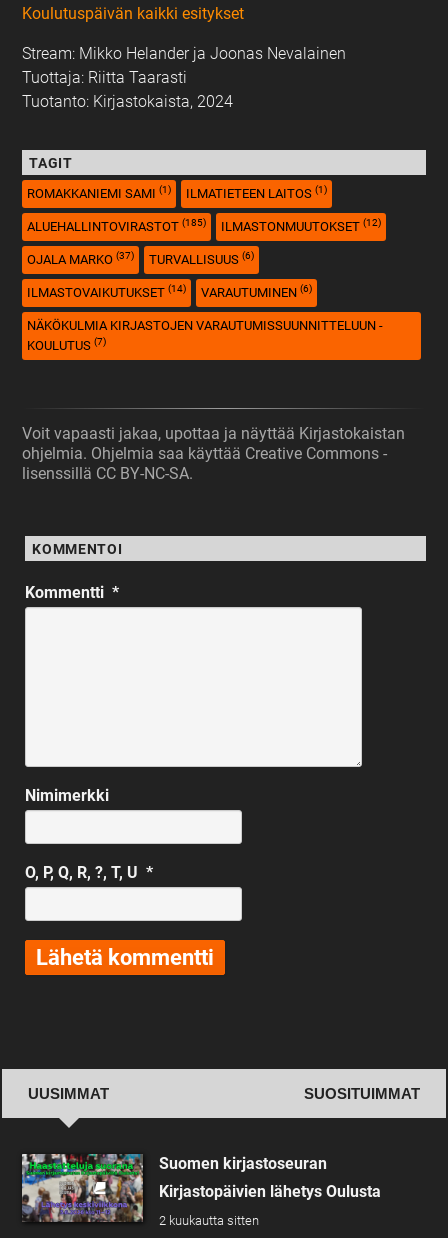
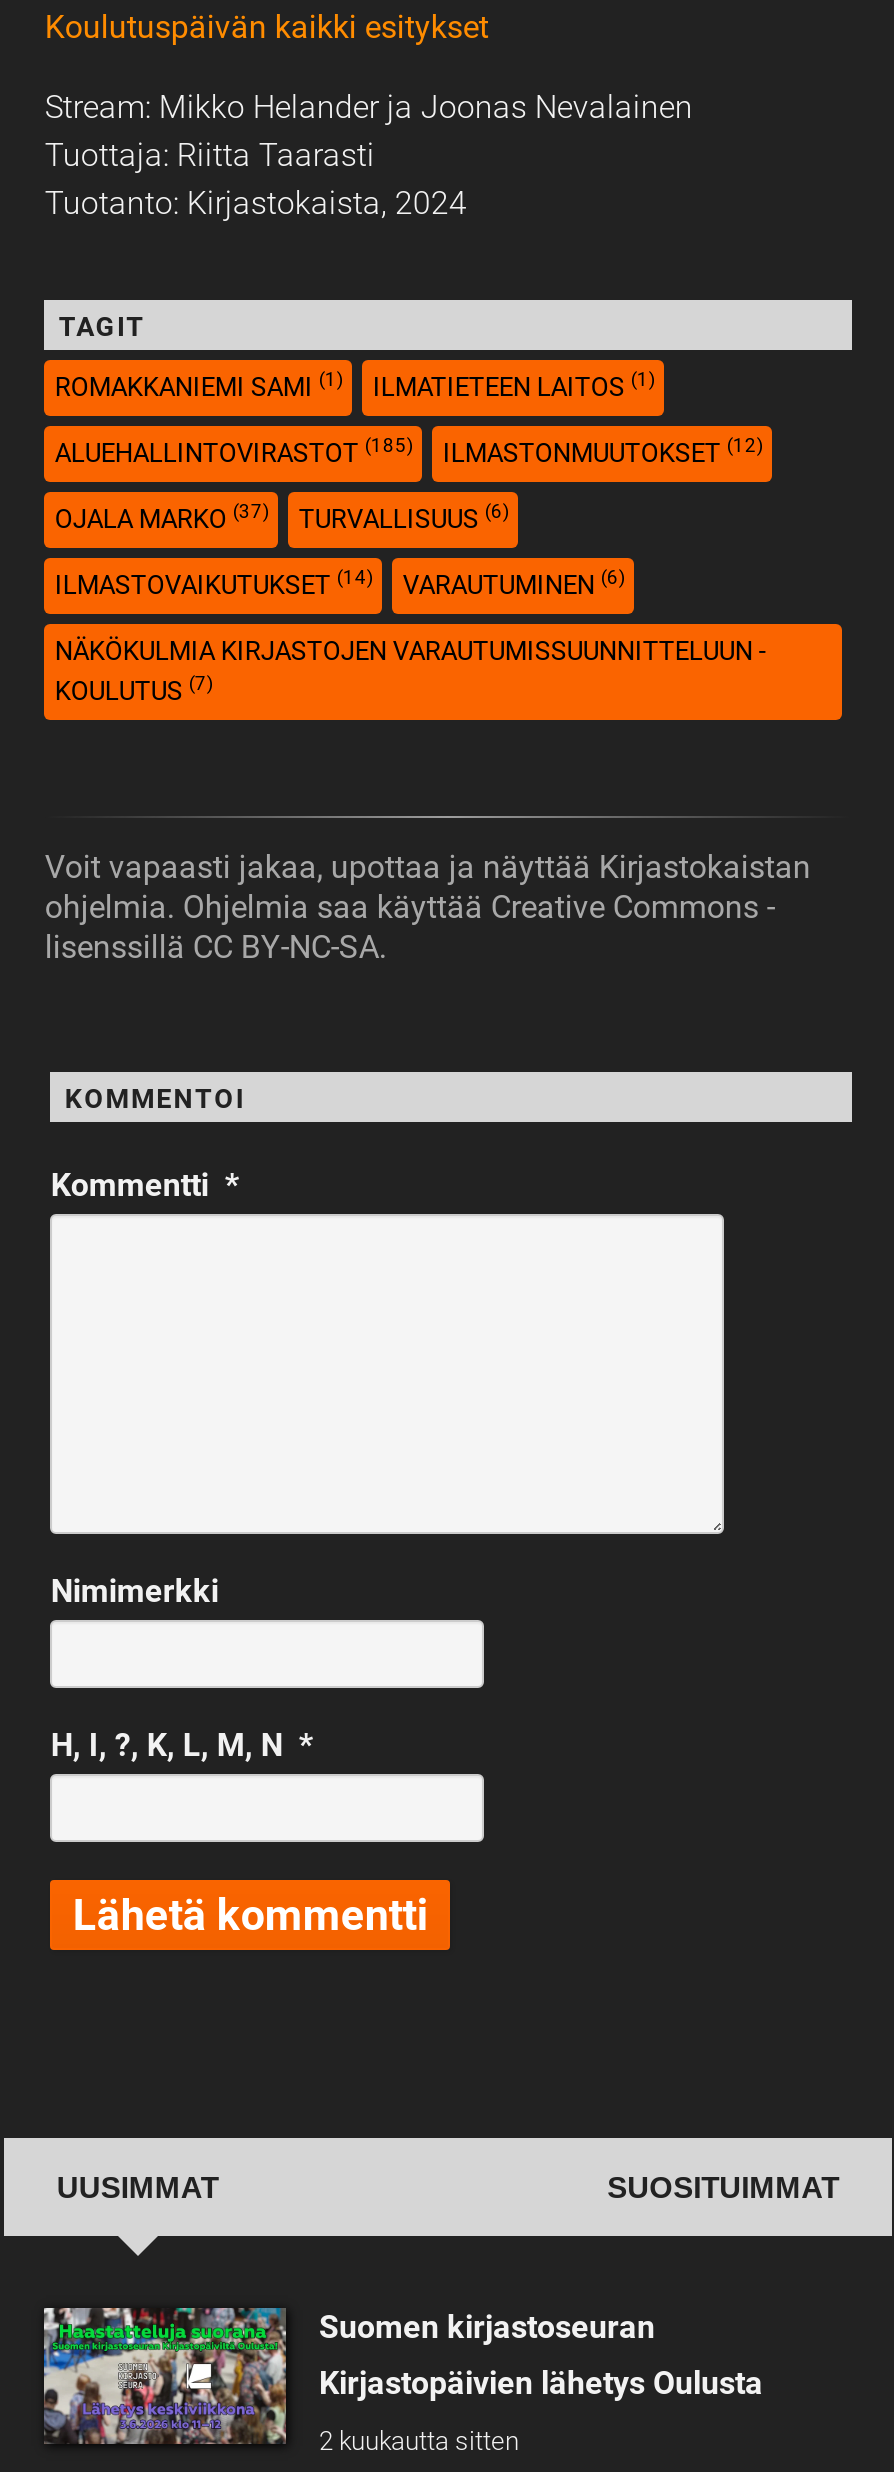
- O, P, Q, R, ?, T, U *
+ H, I, ?, K, L, M, N *
